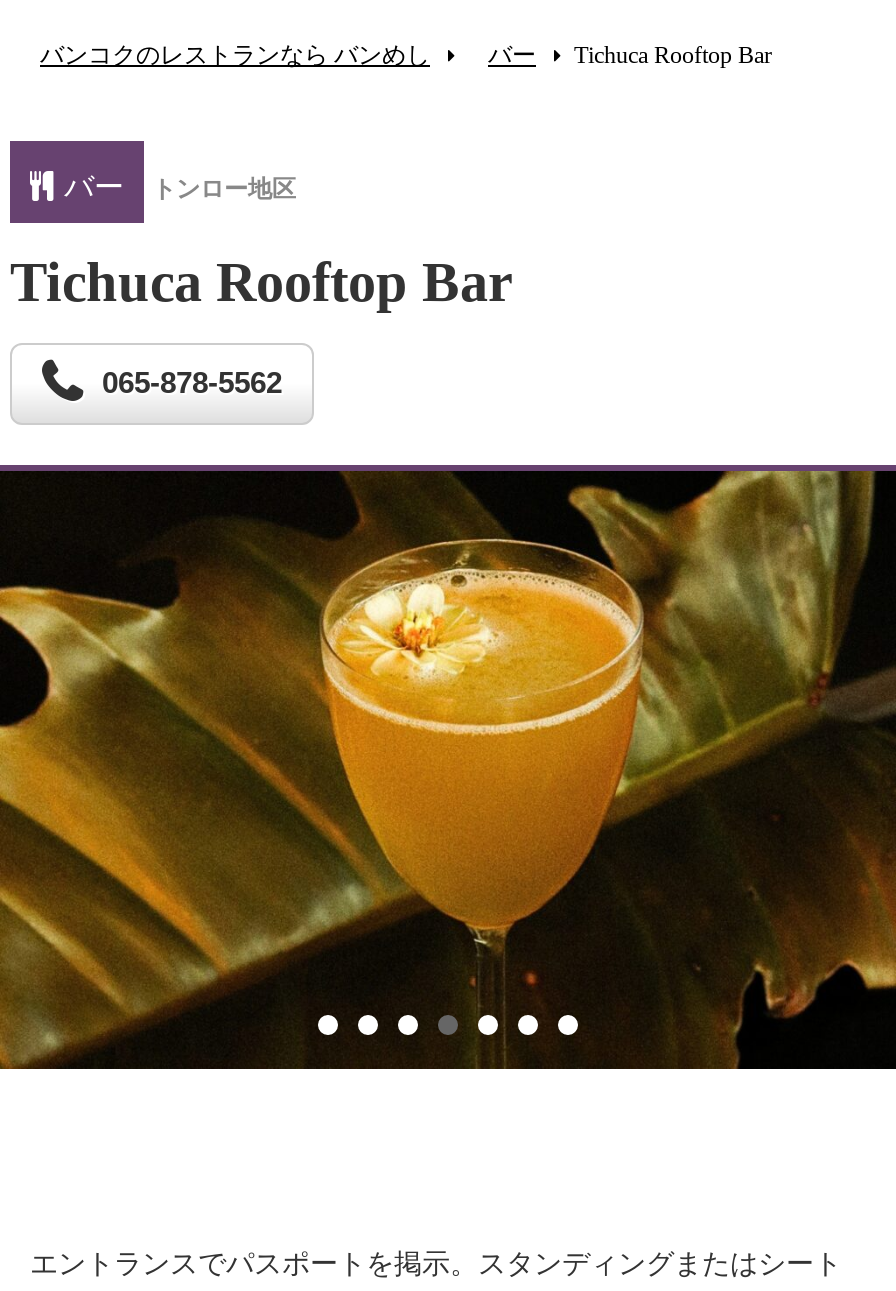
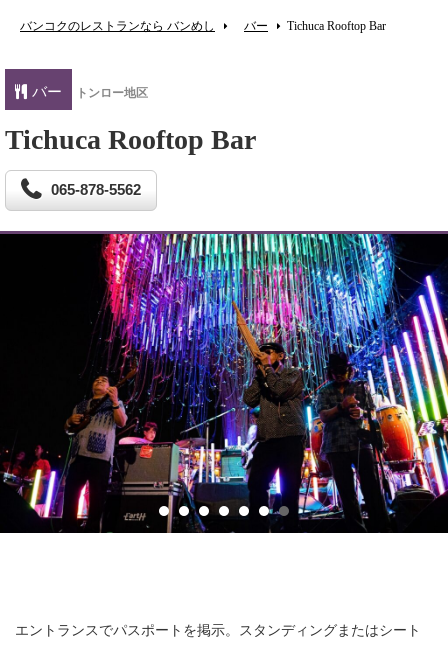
- [image]
+ [image]
